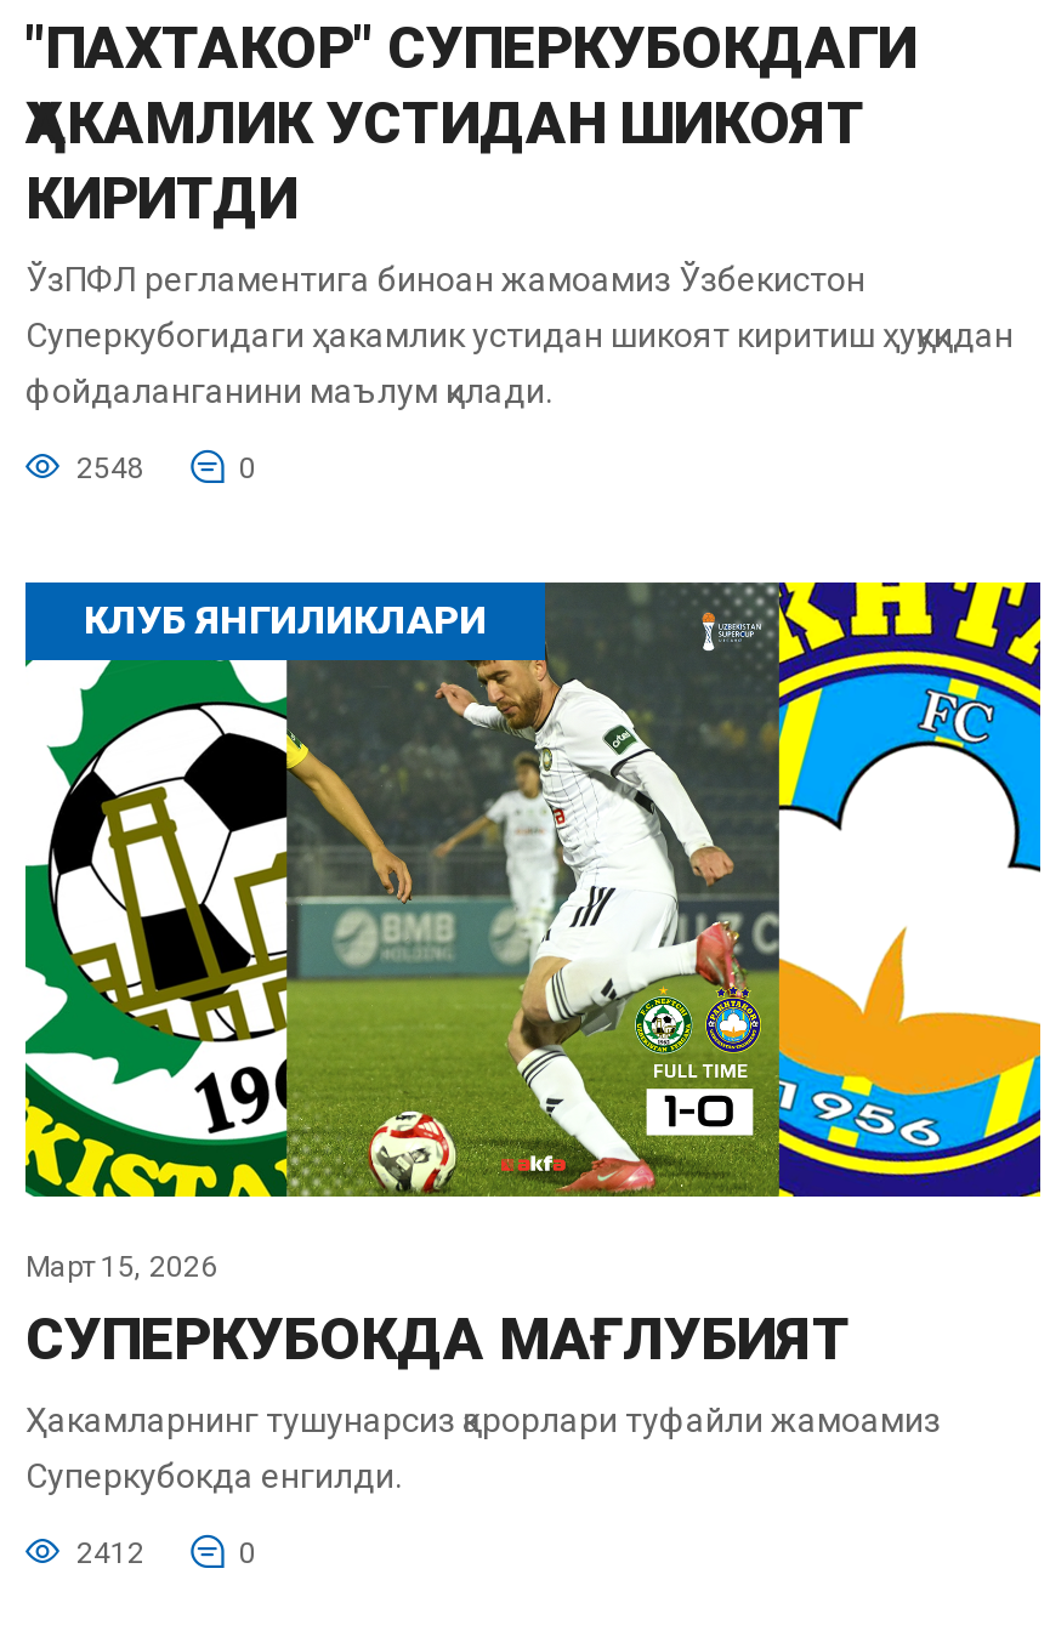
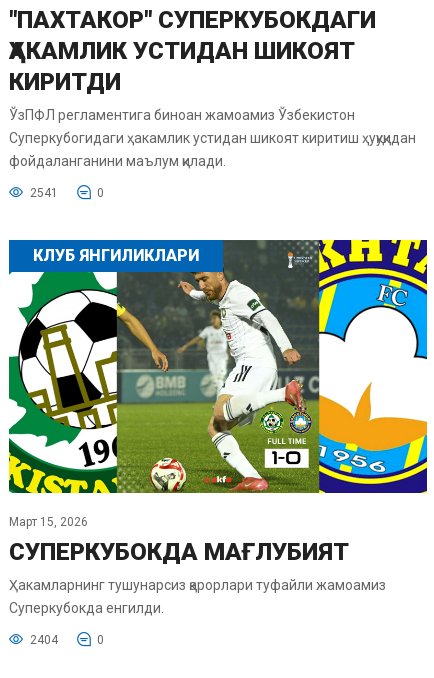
- 2548
+ 2541

- 2412
+ 2404
